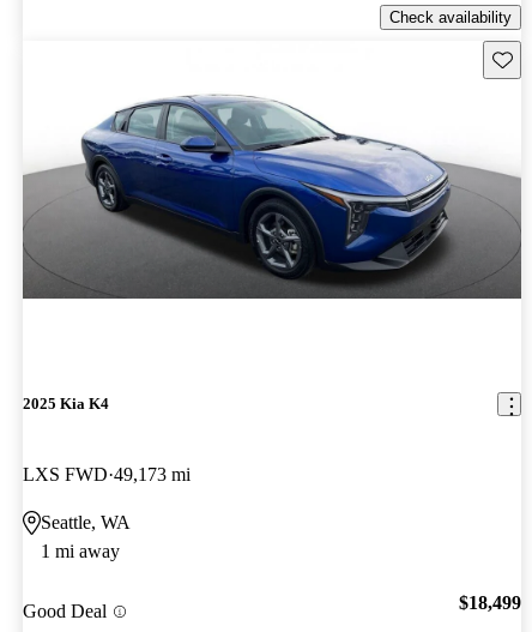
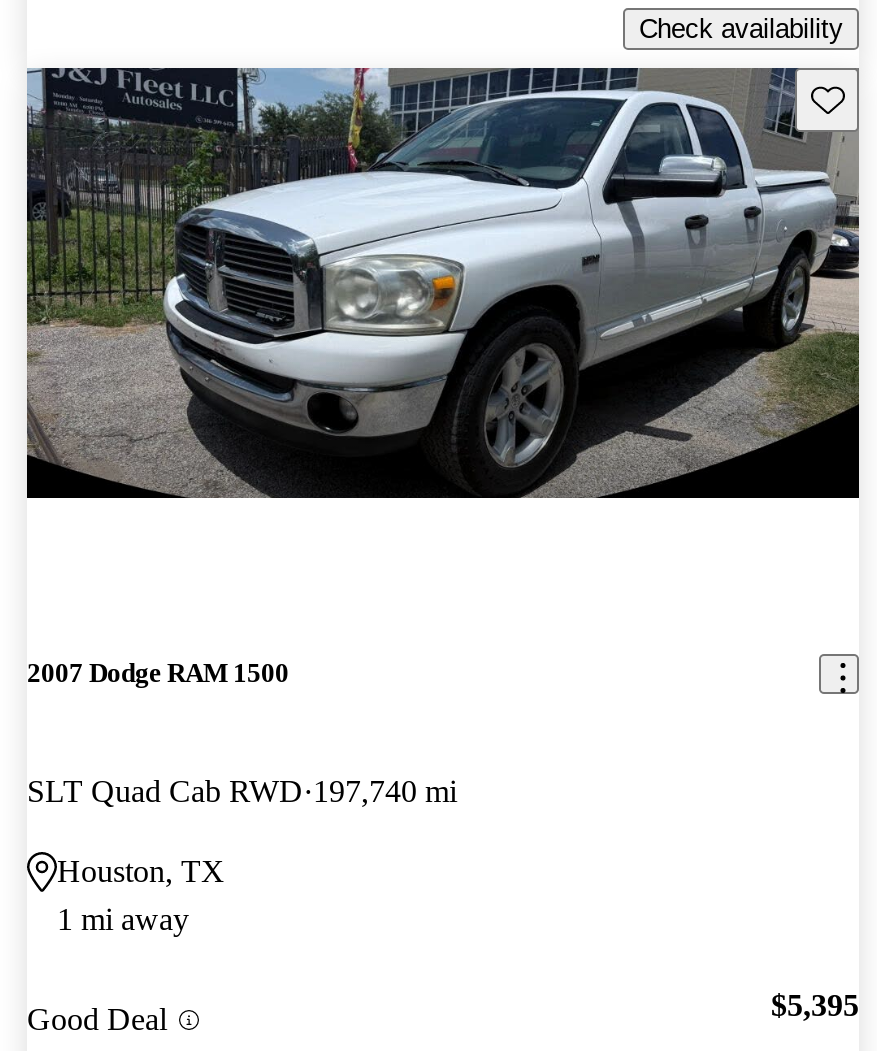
- [image]
+ [image]

- 2025 Kia K4
+ 2007 Dodge RAM 1500

- LXS FWD 49,173 mi
+ SLT Quad Cab RWD 197,740 mi

- Seattle, WA
+ Houston, TX

- $18,499
+ $5,395
